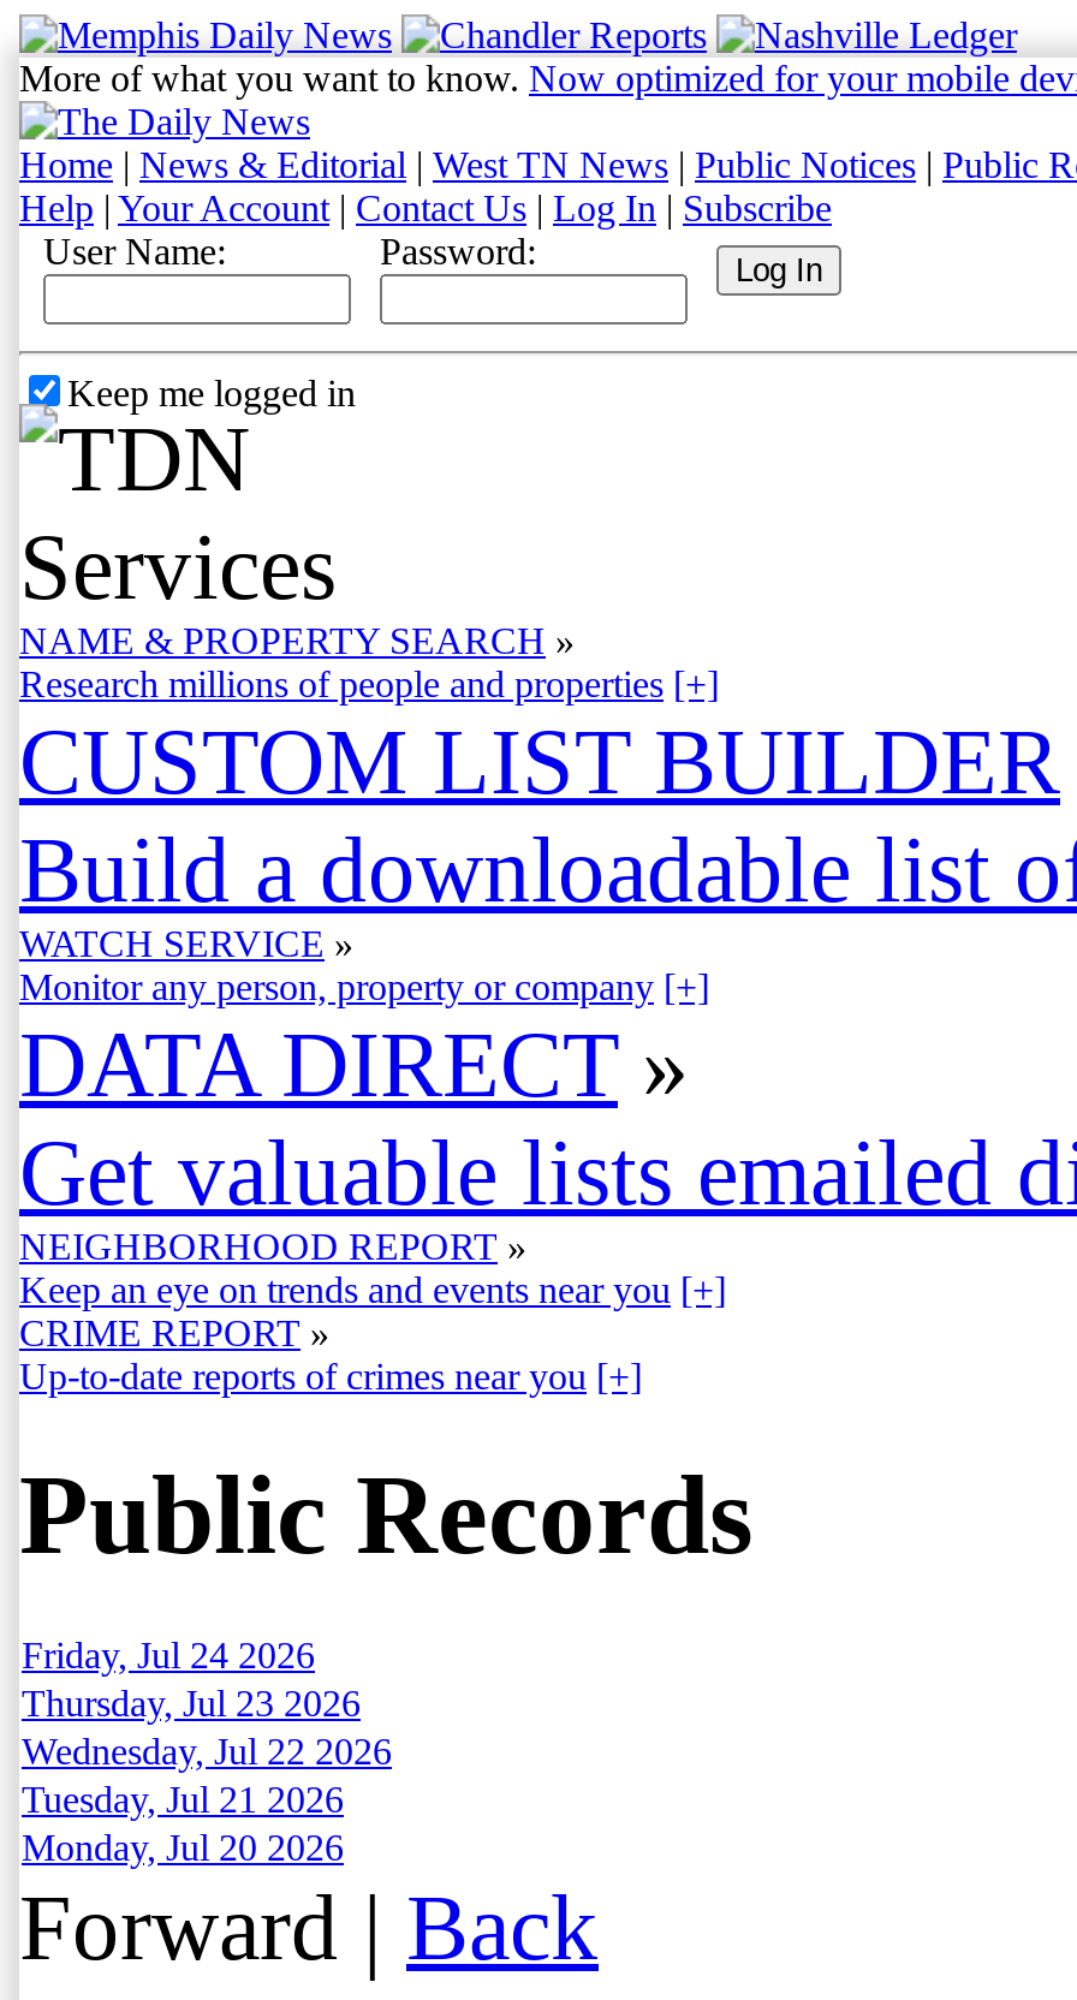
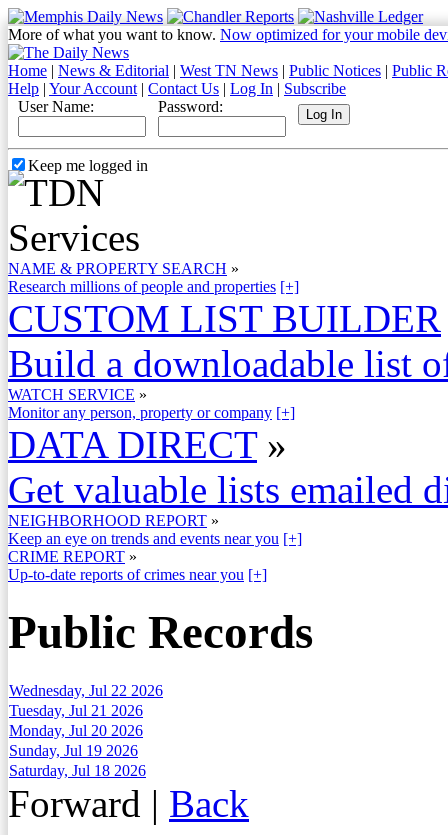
- Friday, Jul 24 2026
- Thursday, Jul 23 2026

moved up: Wednesday, Jul 22 2026 | Tuesday, Jul 21 2026 | Monday, Jul 20 2026

+ Sunday, Jul 19 2026
+ Saturday, Jul 18 2026
